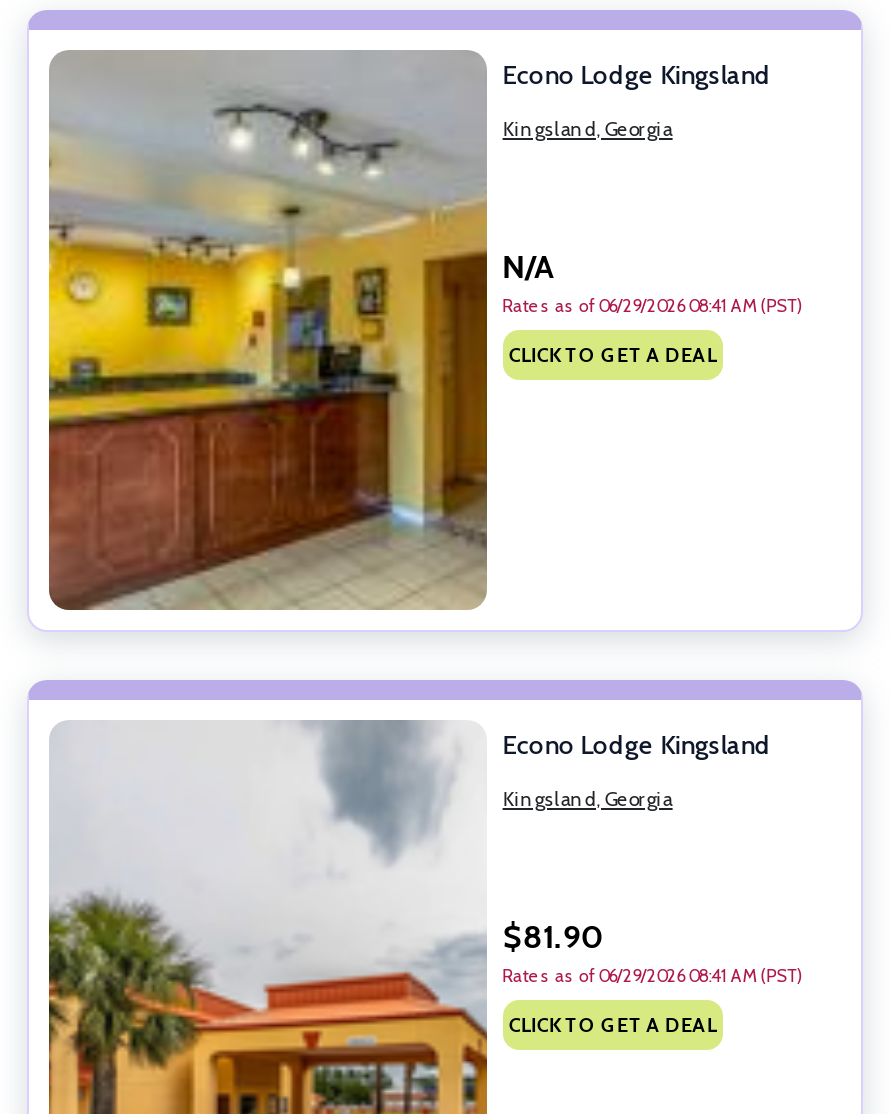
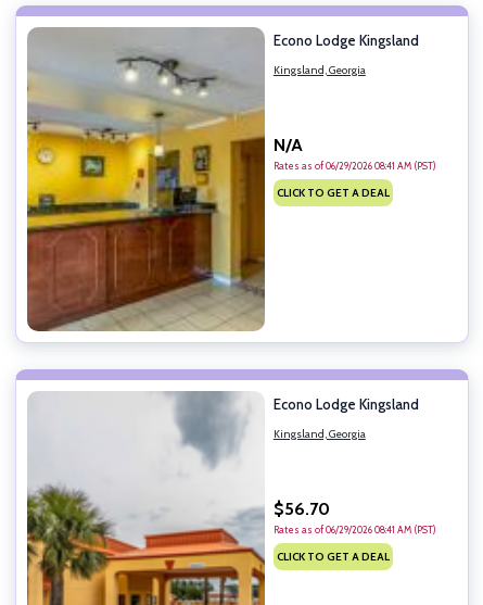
- $81.90
+ $56.70
